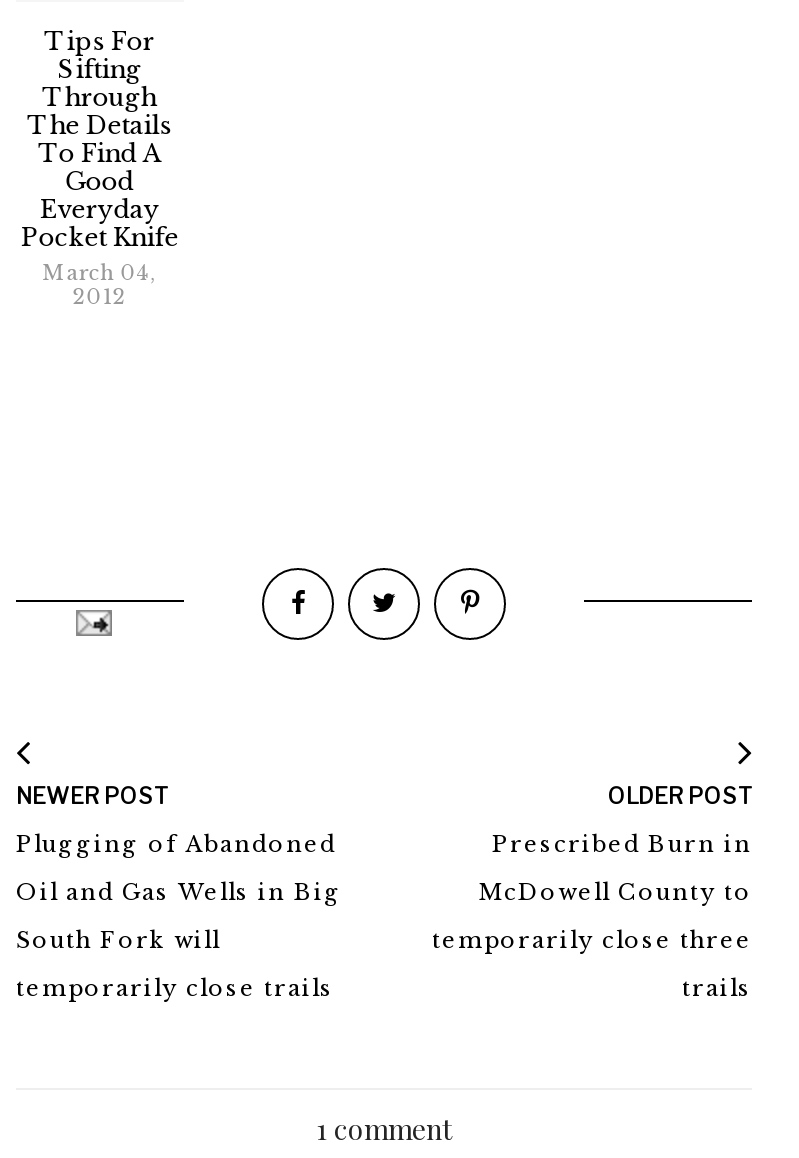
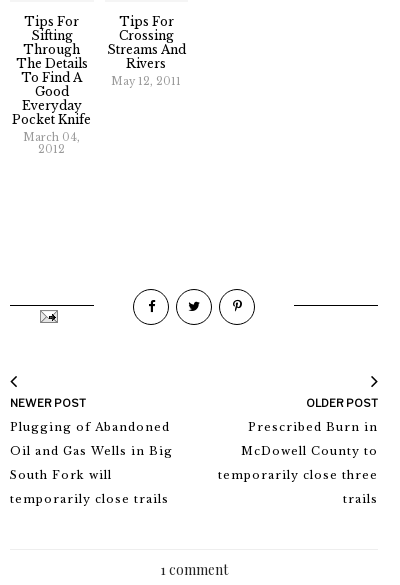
+ Tips For
+ Crossing
+ Streams And
+ Rivers
+ May 12, 2011
